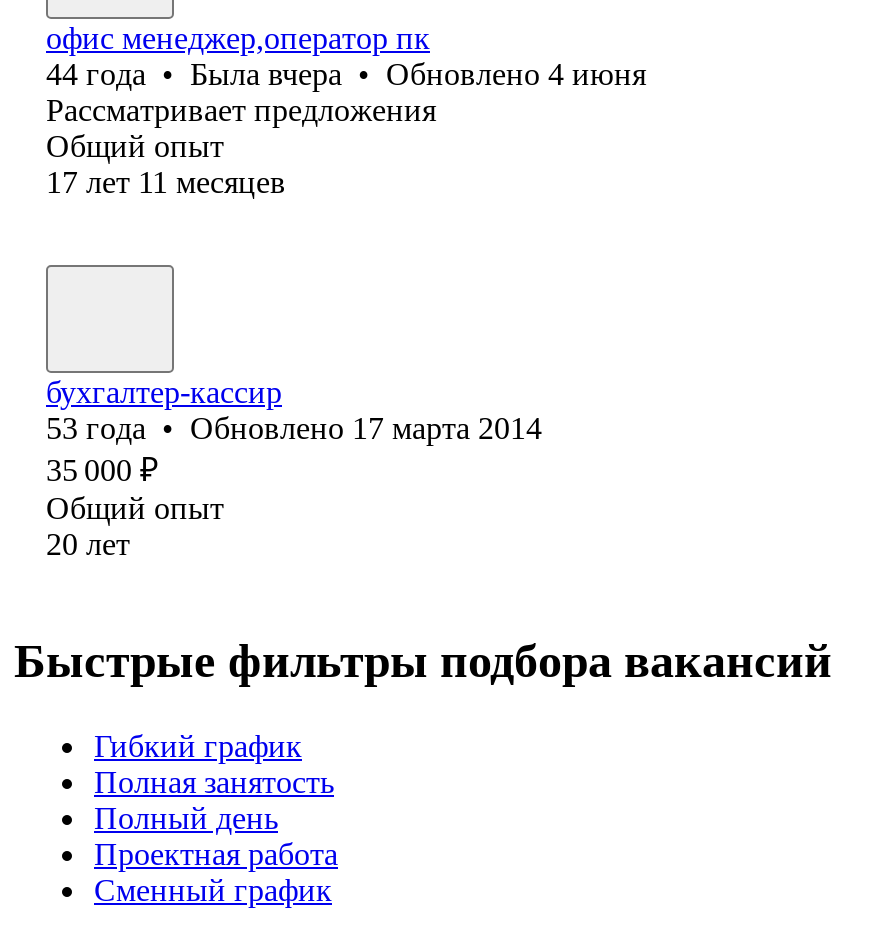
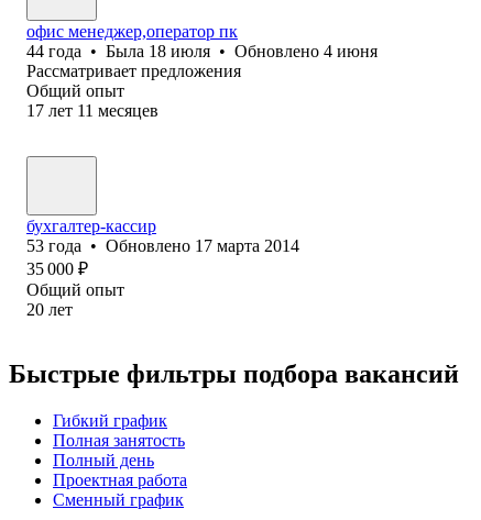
- 44 года • Была вчера • Обновлено 4 июня
+ 44 года • Была 18 июля • Обновлено 4 июня
